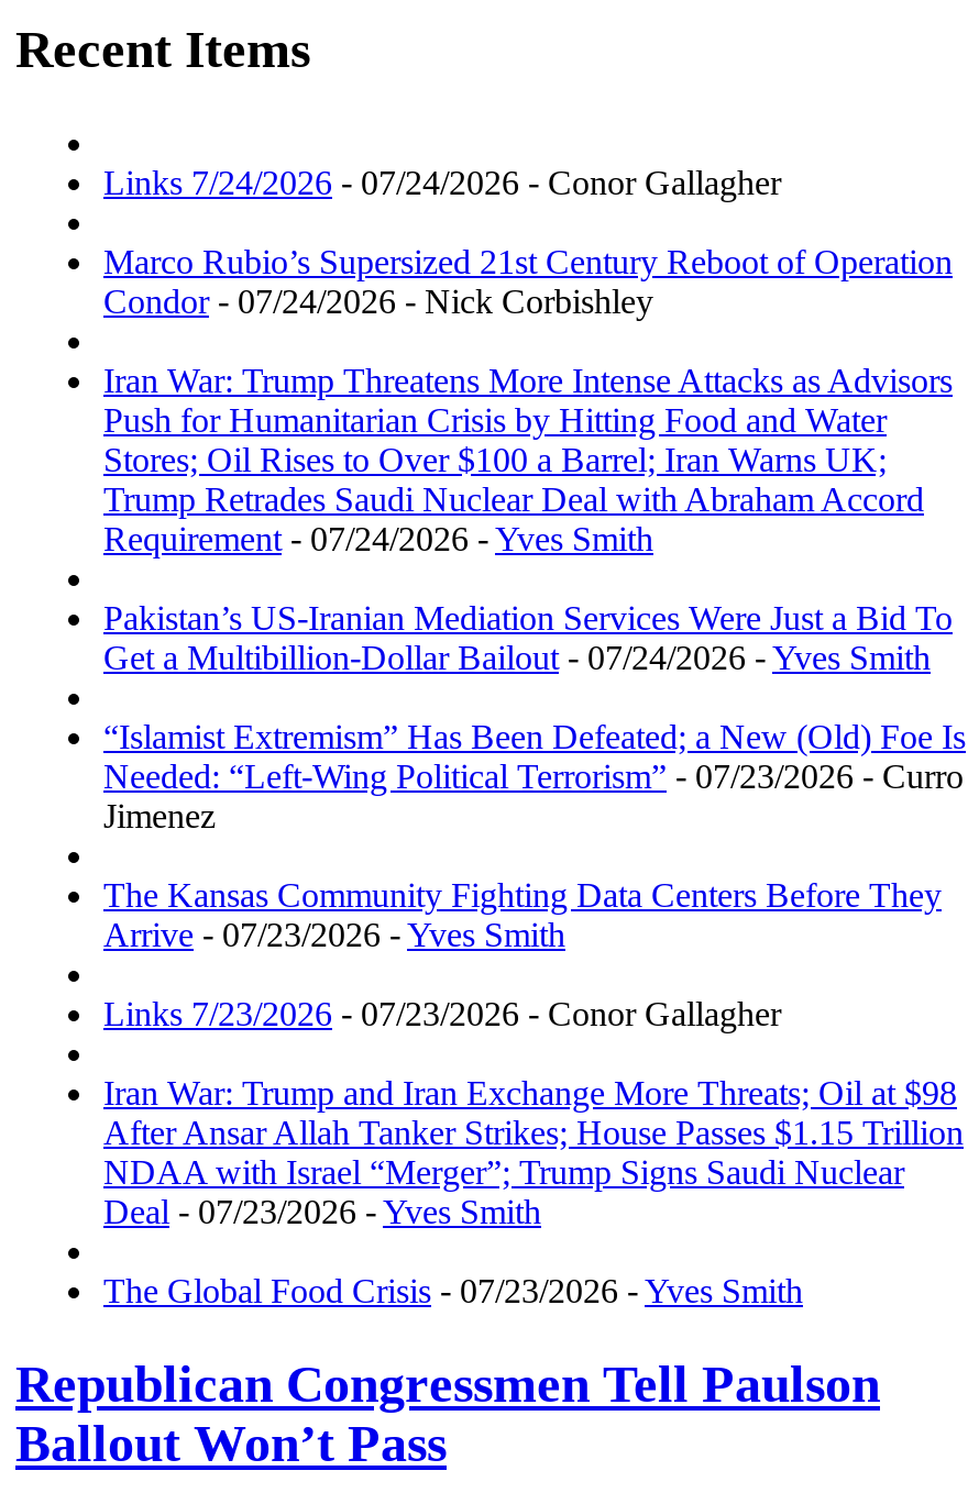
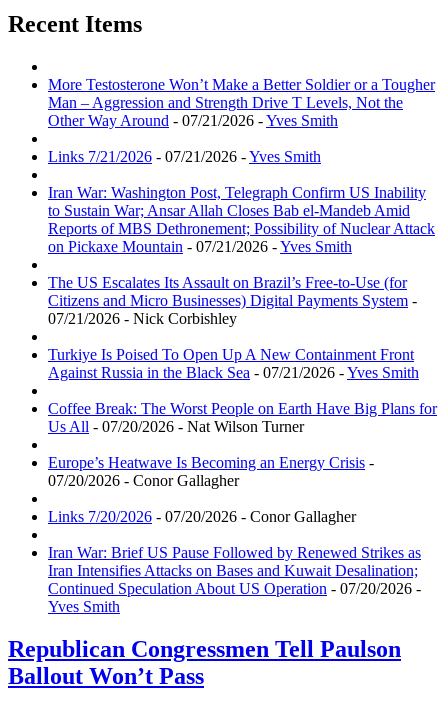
- Links 7/24/2026 - 07/24/2026 - Conor Gallagher
+ More Testosterone Won’t Make a Better Soldier or a Tougher
+ Man – Aggression and Strength Drive T Levels, Not the
+ Other Way Around - 07/21/2026 - Yves Smith

- Marco Rubio’s Supersized 21st Century Reboot of Operation
- Condor - 07/24/2026 - Nick Corbishley
+ Links 7/21/2026 - 07/21/2026 - Yves Smith

- Iran War: Trump Threatens More Intense Attacks as Advisors
- Push for Humanitarian Crisis by Hitting Food and Water
- Stores; Oil Rises to Over $100 a Barrel; Iran Warns UK;
- Trump Retrades Saudi Nuclear Deal with Abraham Accord
- Requirement - 07/24/2026 - Yves Smith
+ Iran War: Washington Post, Telegraph Confirm US Inability
+ to Sustain War; Ansar Allah Closes Bab el-Mandeb Amid
+ Reports of MBS Dethronement; Possibility of Nuclear Attack
+ on Pickaxe Mountain - 07/21/2026 - Yves Smith

- Pakistan’s US-Iranian Mediation Services Were Just a Bid To
- Get a Multibillion-Dollar Bailout - 07/24/2026 - Yves Smith
+ The US Escalates Its Assault on Brazil’s Free-to-Use (for
+ Citizens and Micro Businesses) Digital Payments System -
+ 07/21/2026 - Nick Corbishley

- “Islamist Extremism” Has Been Defeated; a New (Old) Foe Is
- Needed: “Left-Wing Political Terrorism” - 07/23/2026 - Curro
- Jimenez
+ Turkiye Is Poised To Open Up A New Containment Front
+ Against Russia in the Black Sea - 07/21/2026 - Yves Smith

- The Kansas Community Fighting Data Centers Before They
- Arrive - 07/23/2026 - Yves Smith
+ Coffee Break: The Worst People on Earth Have Big Plans for
+ Us All - 07/20/2026 - Nat Wilson Turner

- Links 7/23/2026 - 07/23/2026 - Conor Gallagher
+ Europe’s Heatwave Is Becoming an Energy Crisis -
+ 07/20/2026 - Conor Gallagher

- Iran War: Trump and Iran Exchange More Threats; Oil at $98
- After Ansar Allah Tanker Strikes; House Passes $1.15 Trillion
- NDAA with Israel “Merger”; Trump Signs Saudi Nuclear
- Deal - 07/23/2026 - Yves Smith
+ Links 7/20/2026 - 07/20/2026 - Conor Gallagher

- The Global Food Crisis - 07/23/2026 - Yves Smith
+ Iran War: Brief US Pause Followed by Renewed Strikes as
+ Iran Intensifies Attacks on Bases and Kuwait Desalination;
+ Continued Speculation About US Operation - 07/20/2026 -
+ Yves Smith
